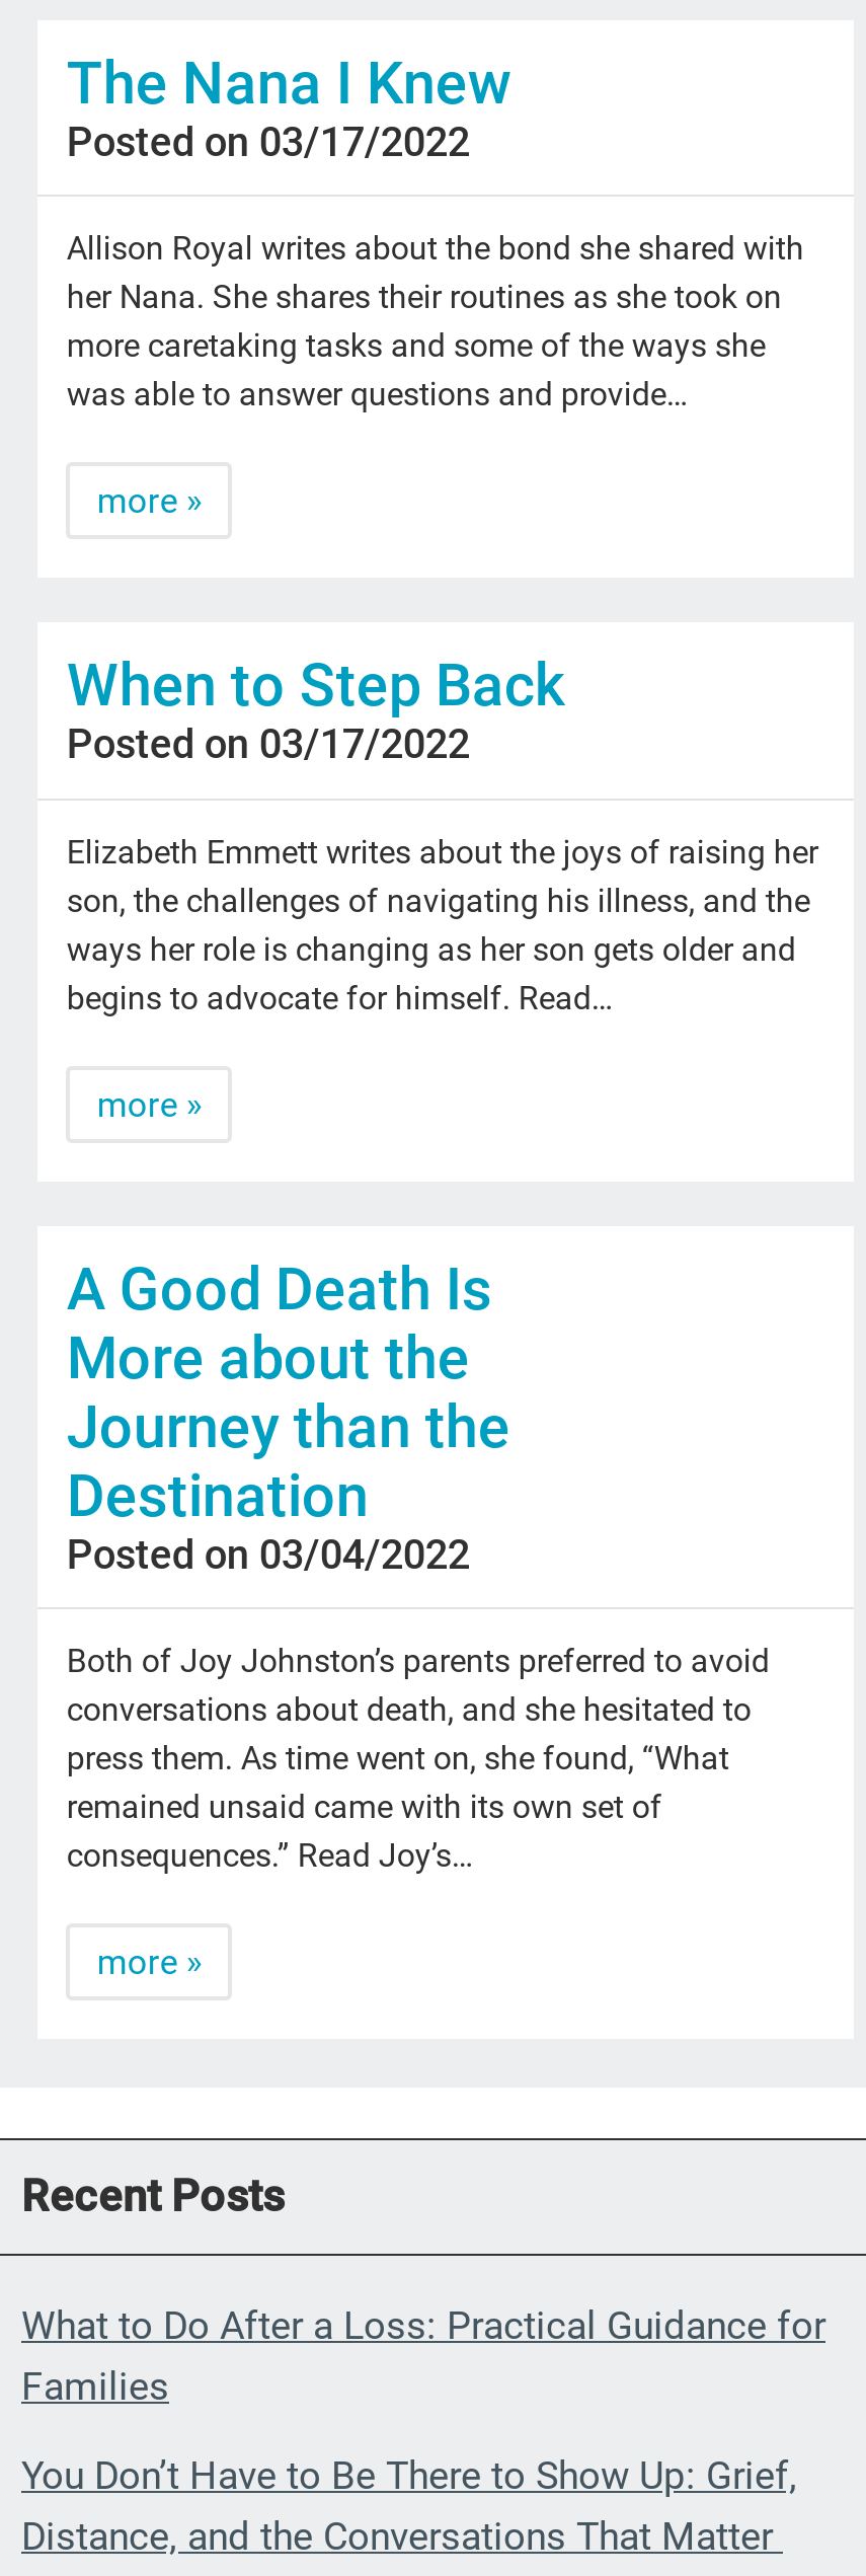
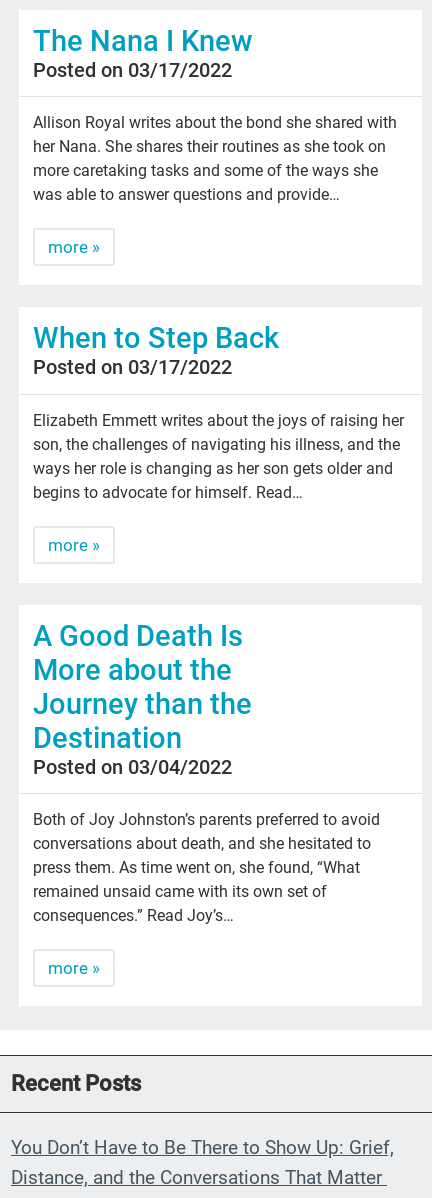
- What to Do After a Loss: Practical Guidance for
- Families
